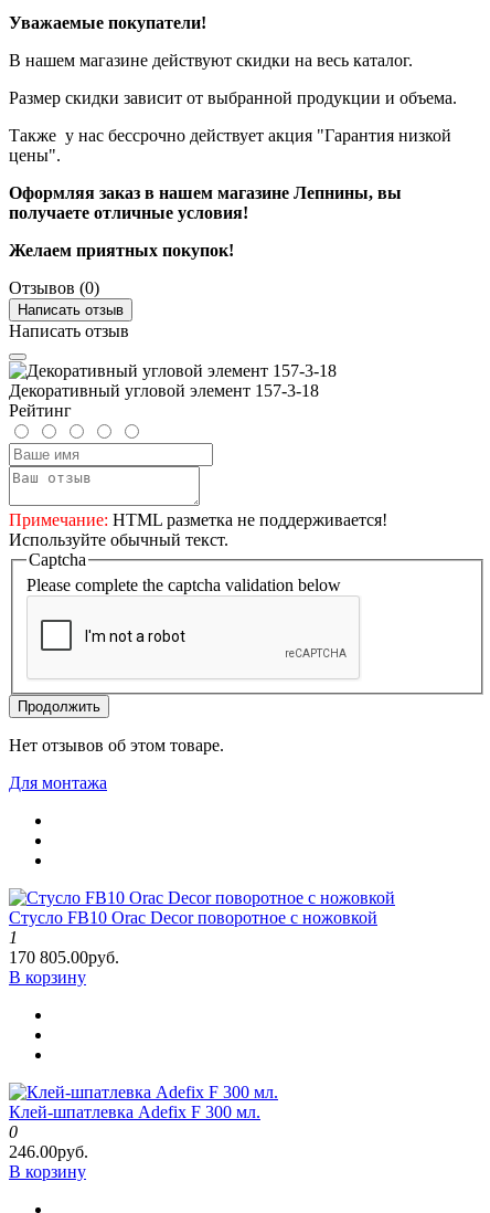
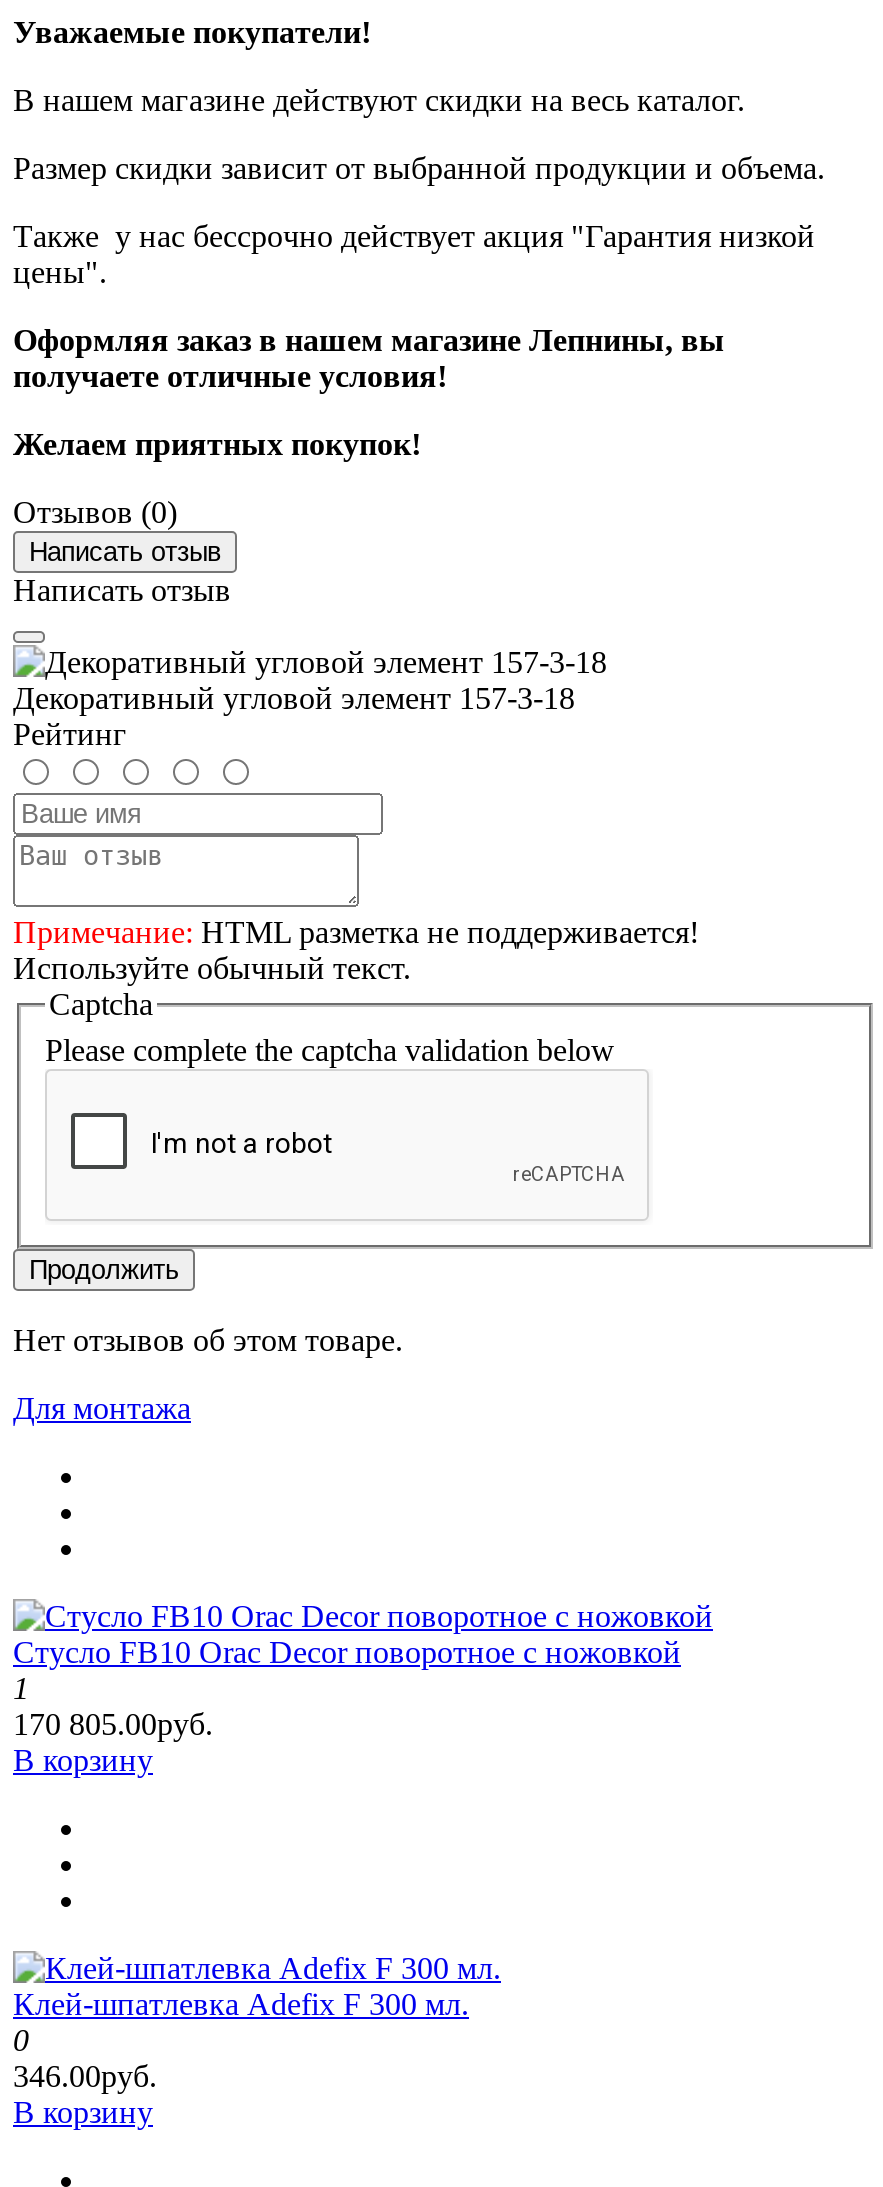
- 246.00руб.
+ 346.00руб.
